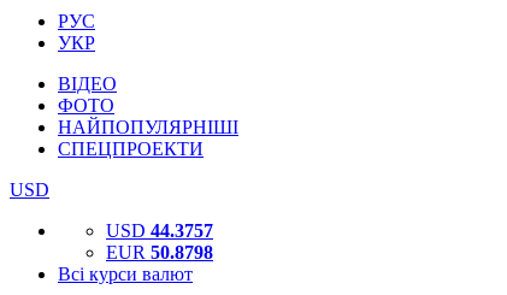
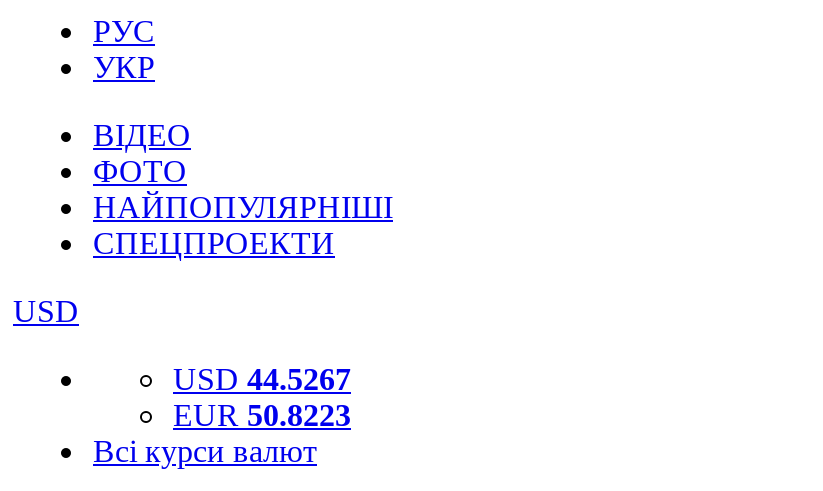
- USD 44.3757
+ USD 44.5267

- EUR 50.8798
+ EUR 50.8223
